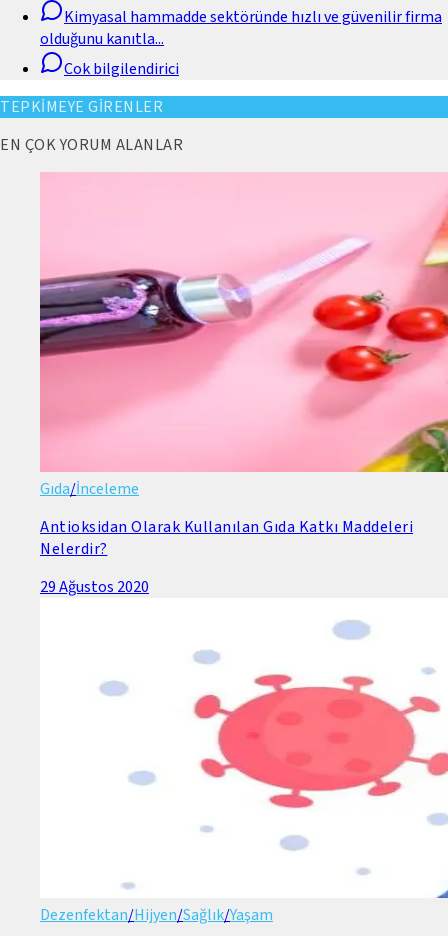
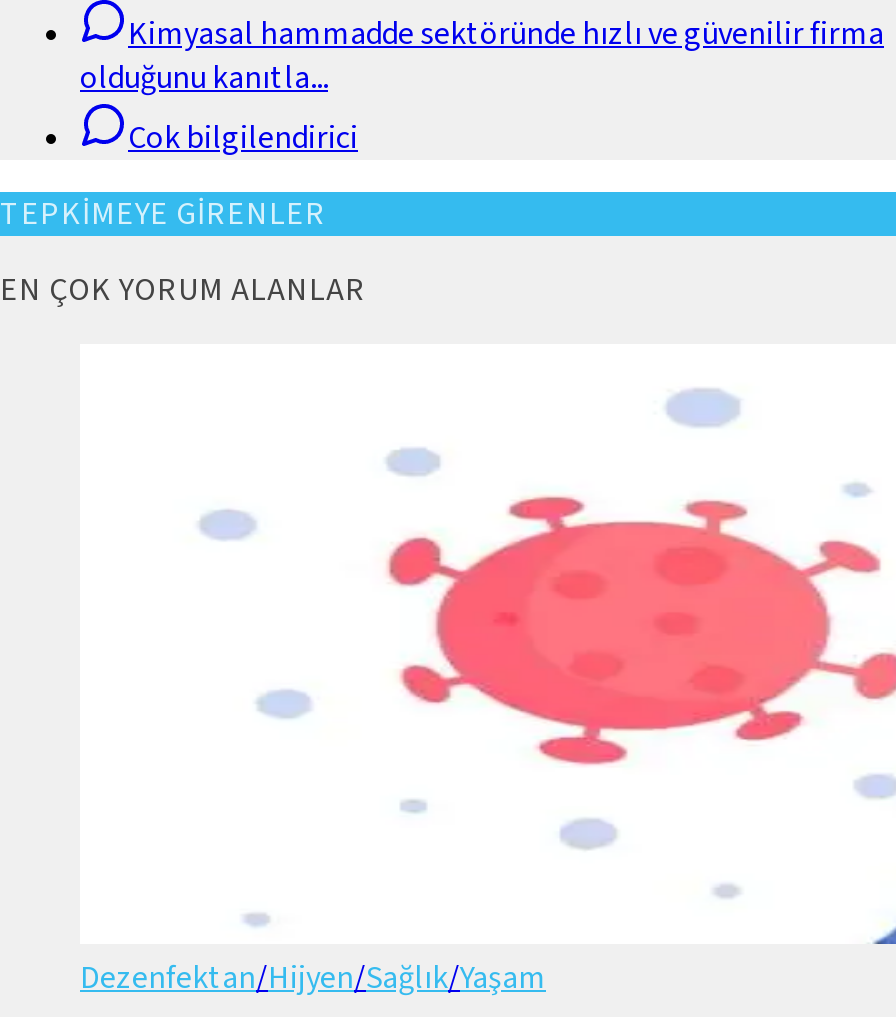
- [image]
- Gıda/İnceleme
- Antioksidan Olarak Kullanılan Gıda Katkı Maddeleri
- Nelerdir?
- 29 Ağustos 2020
